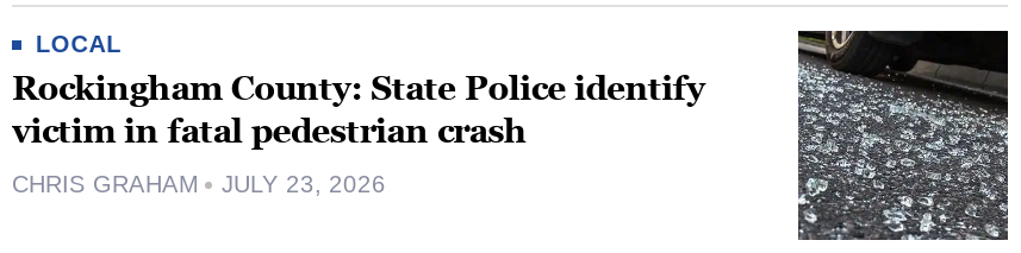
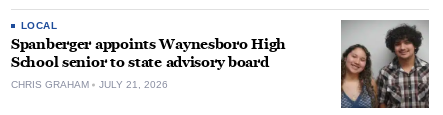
- [image]
+ [image]

- Rockingham County: State Police identify
- victim in fatal pedestrian crash
+ Spanberger appoints Waynesboro High
+ School senior to state advisory board

- CHRIS GRAHAM JULY 23, 2026
+ CHRIS GRAHAM JULY 21, 2026
